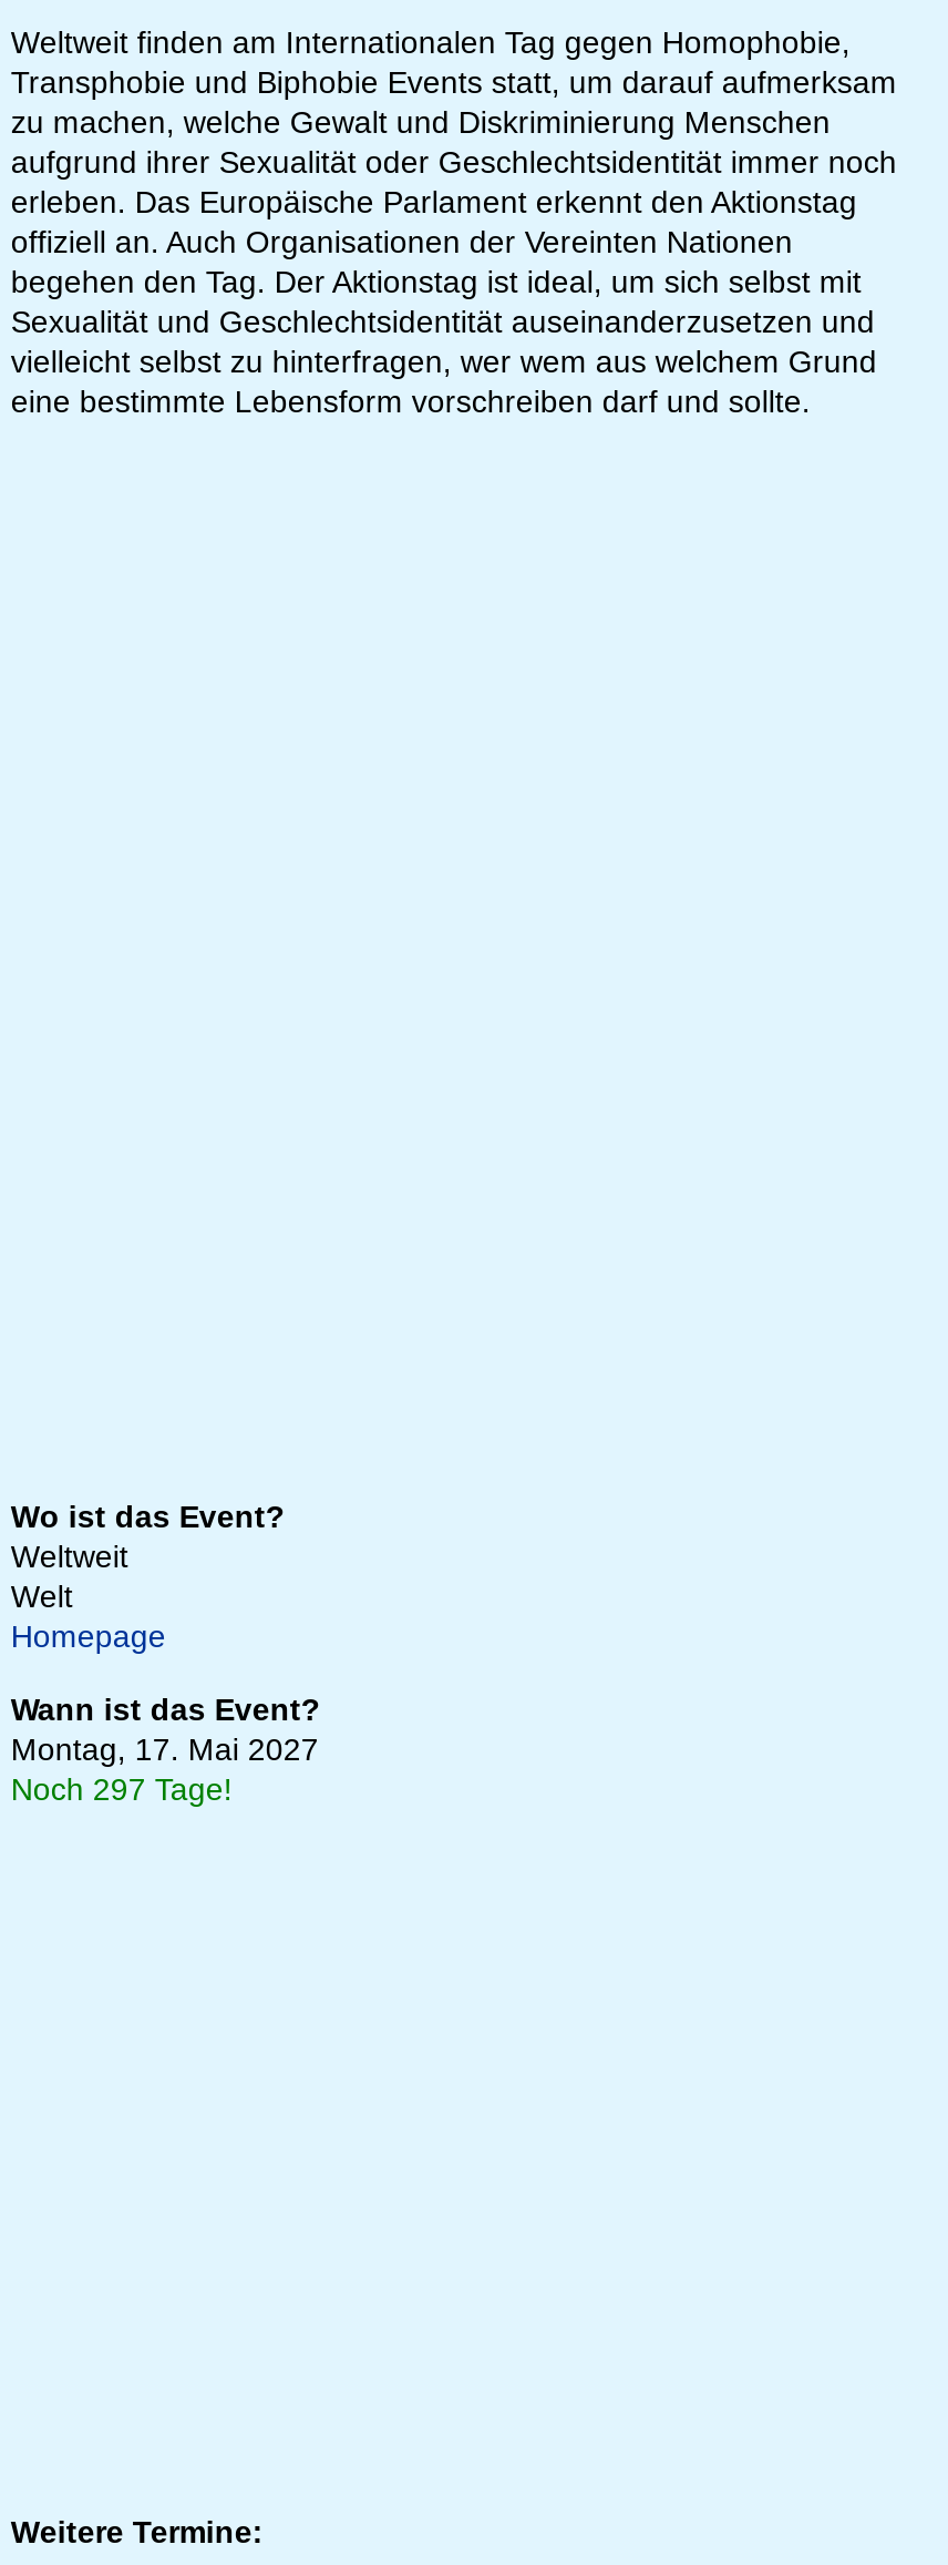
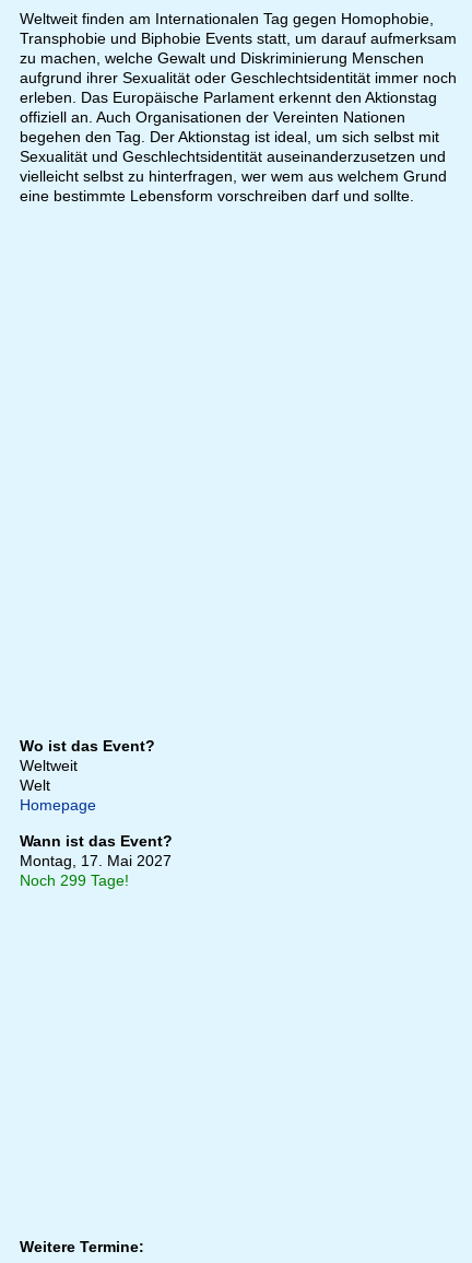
- Noch 297 Tage!
+ Noch 299 Tage!
